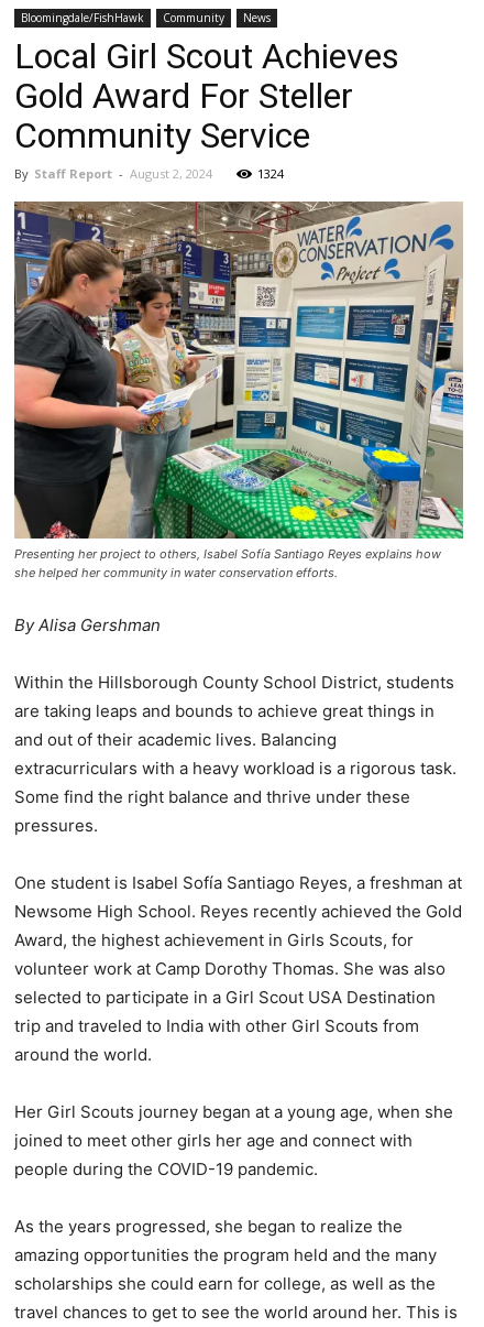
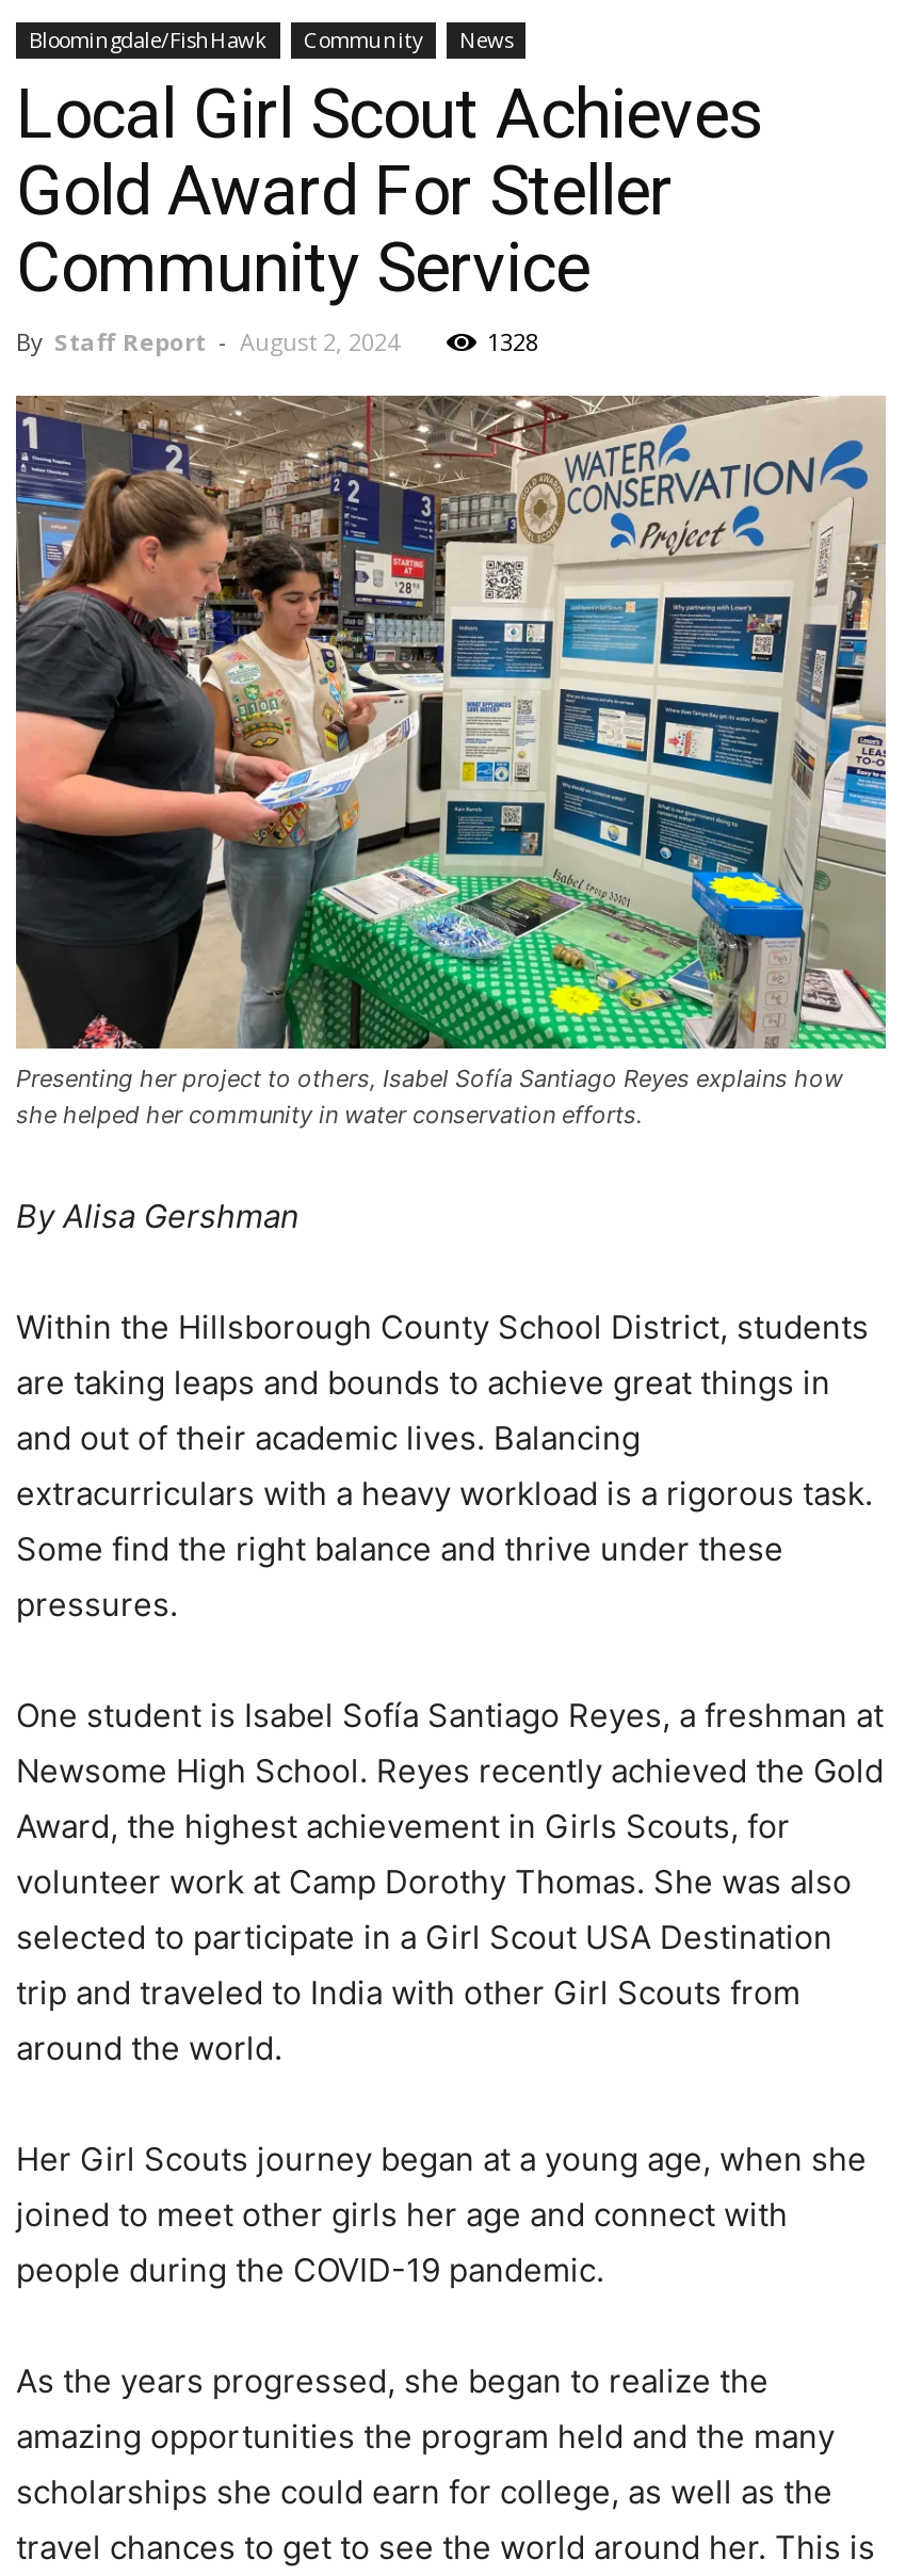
- 1324
+ 1328
